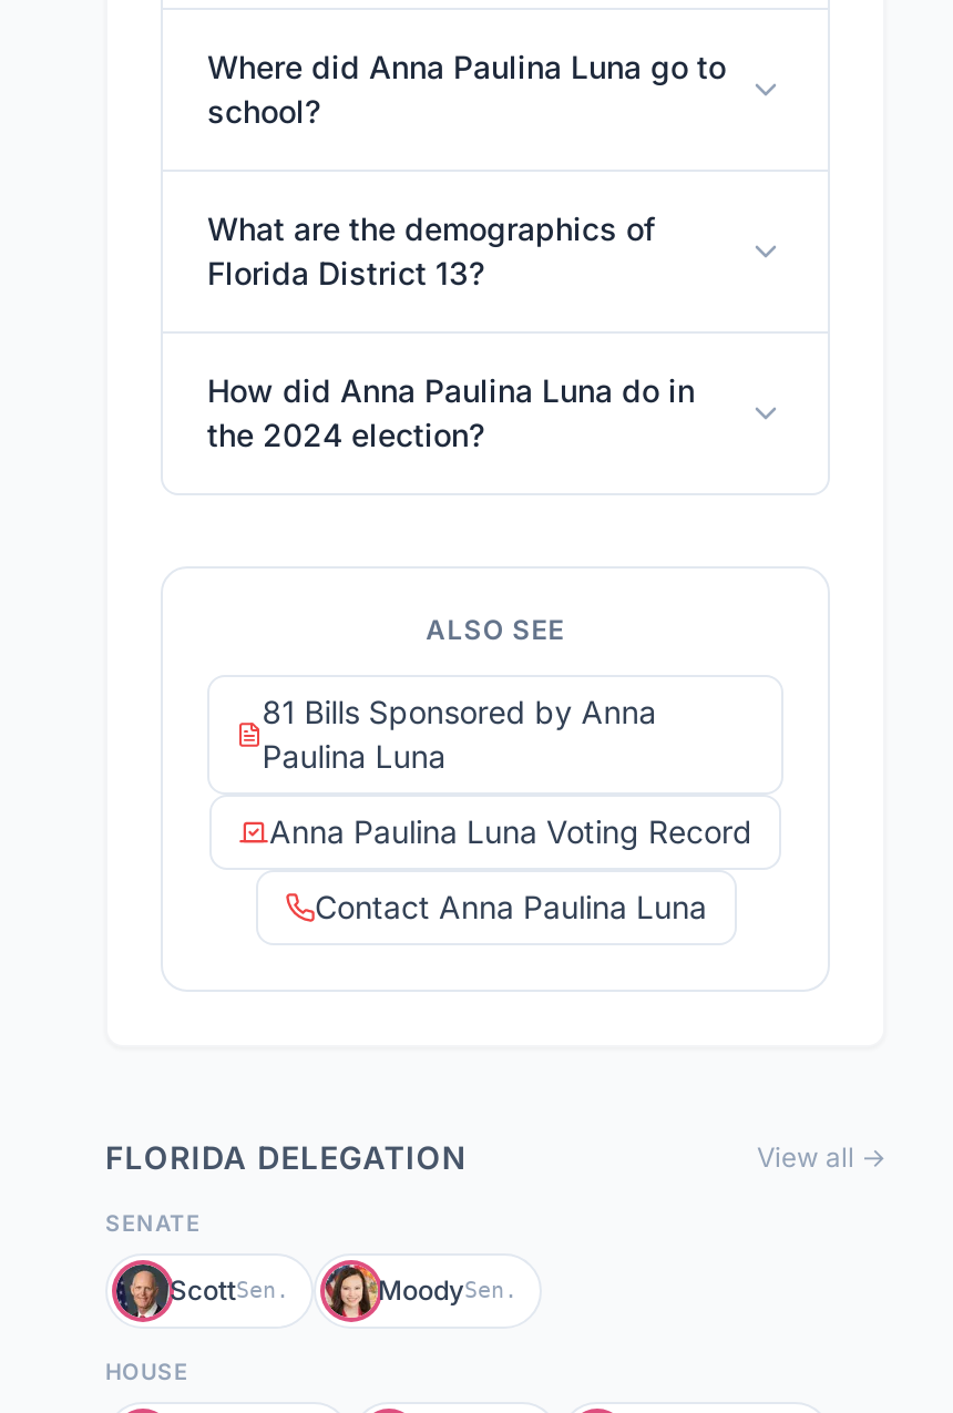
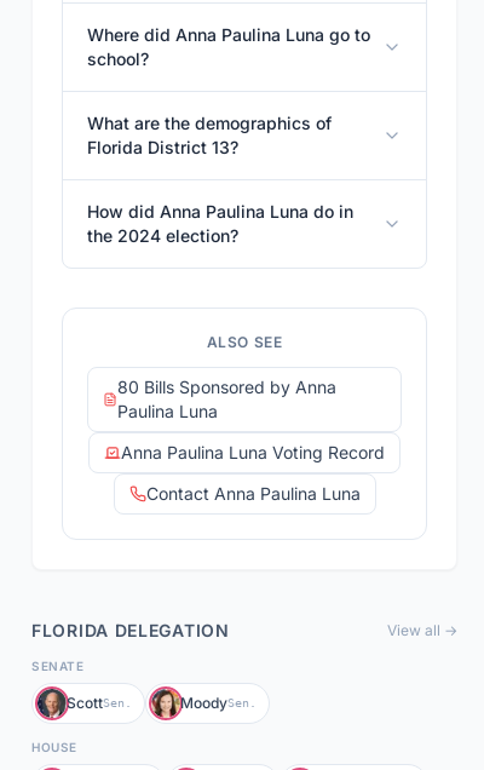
- 81 Bills Sponsored by Anna
+ 80 Bills Sponsored by Anna
